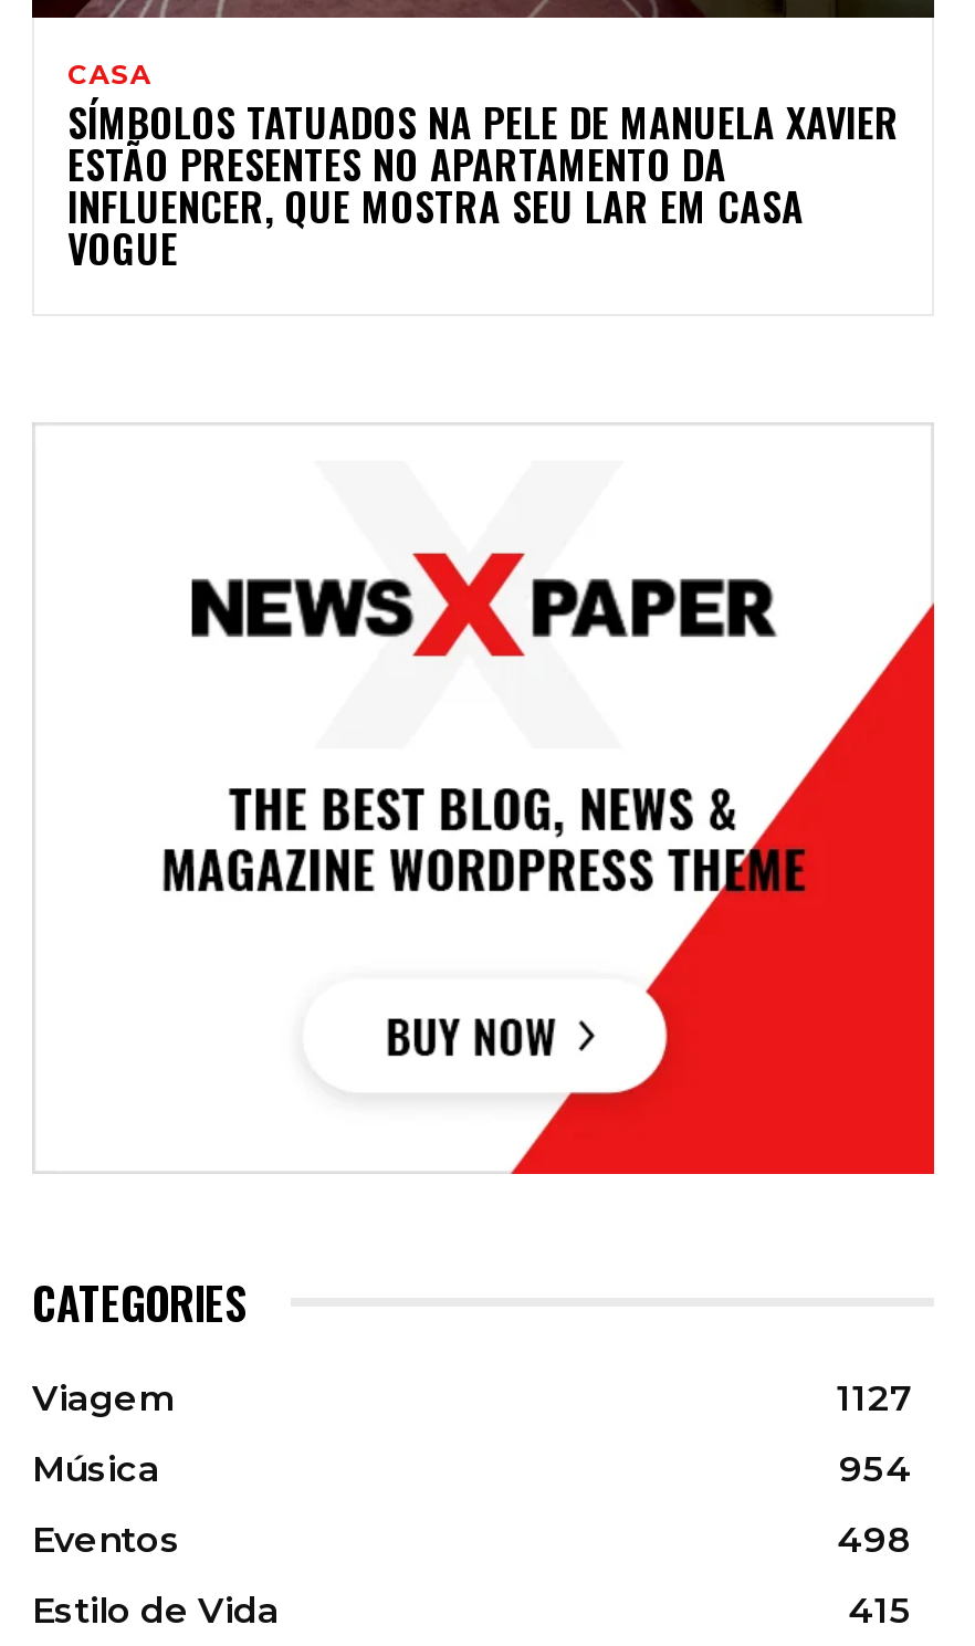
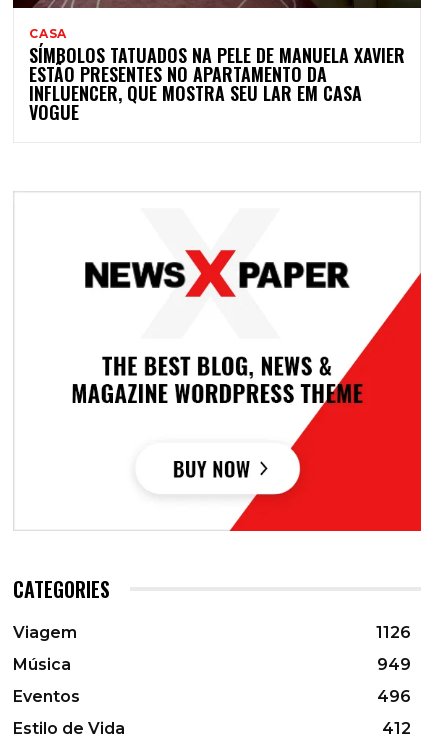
- 1127
+ 1126

- 954
+ 949

- 498
+ 496

- 415
+ 412
